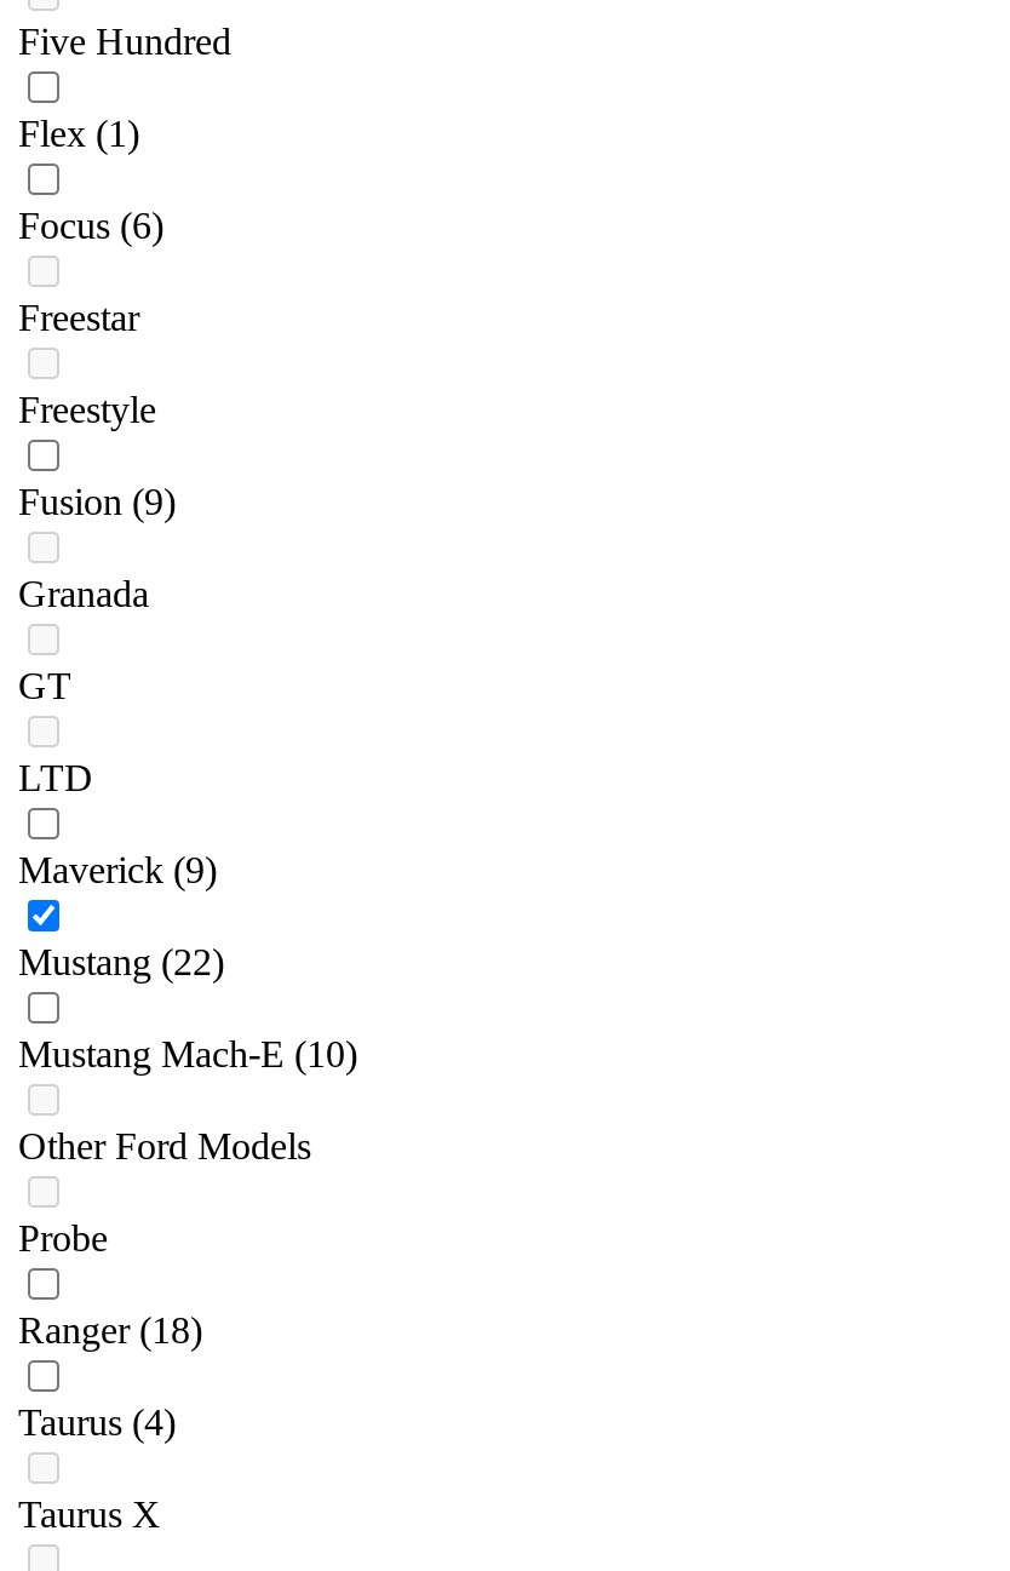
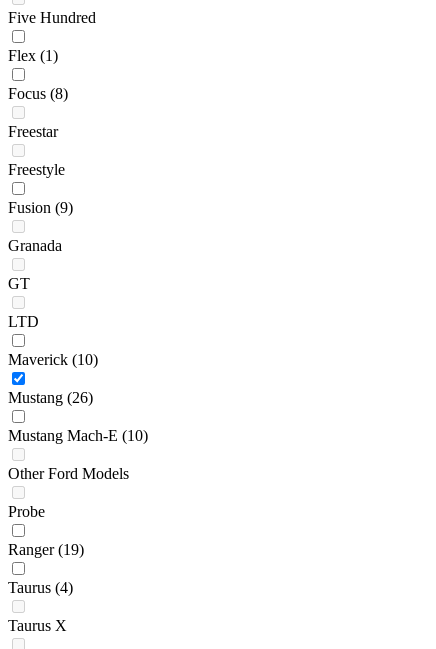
- Focus (6)
+ Focus (8)

- Maverick (9)
+ Maverick (10)

- Mustang (22)
+ Mustang (26)

- Ranger (18)
+ Ranger (19)
